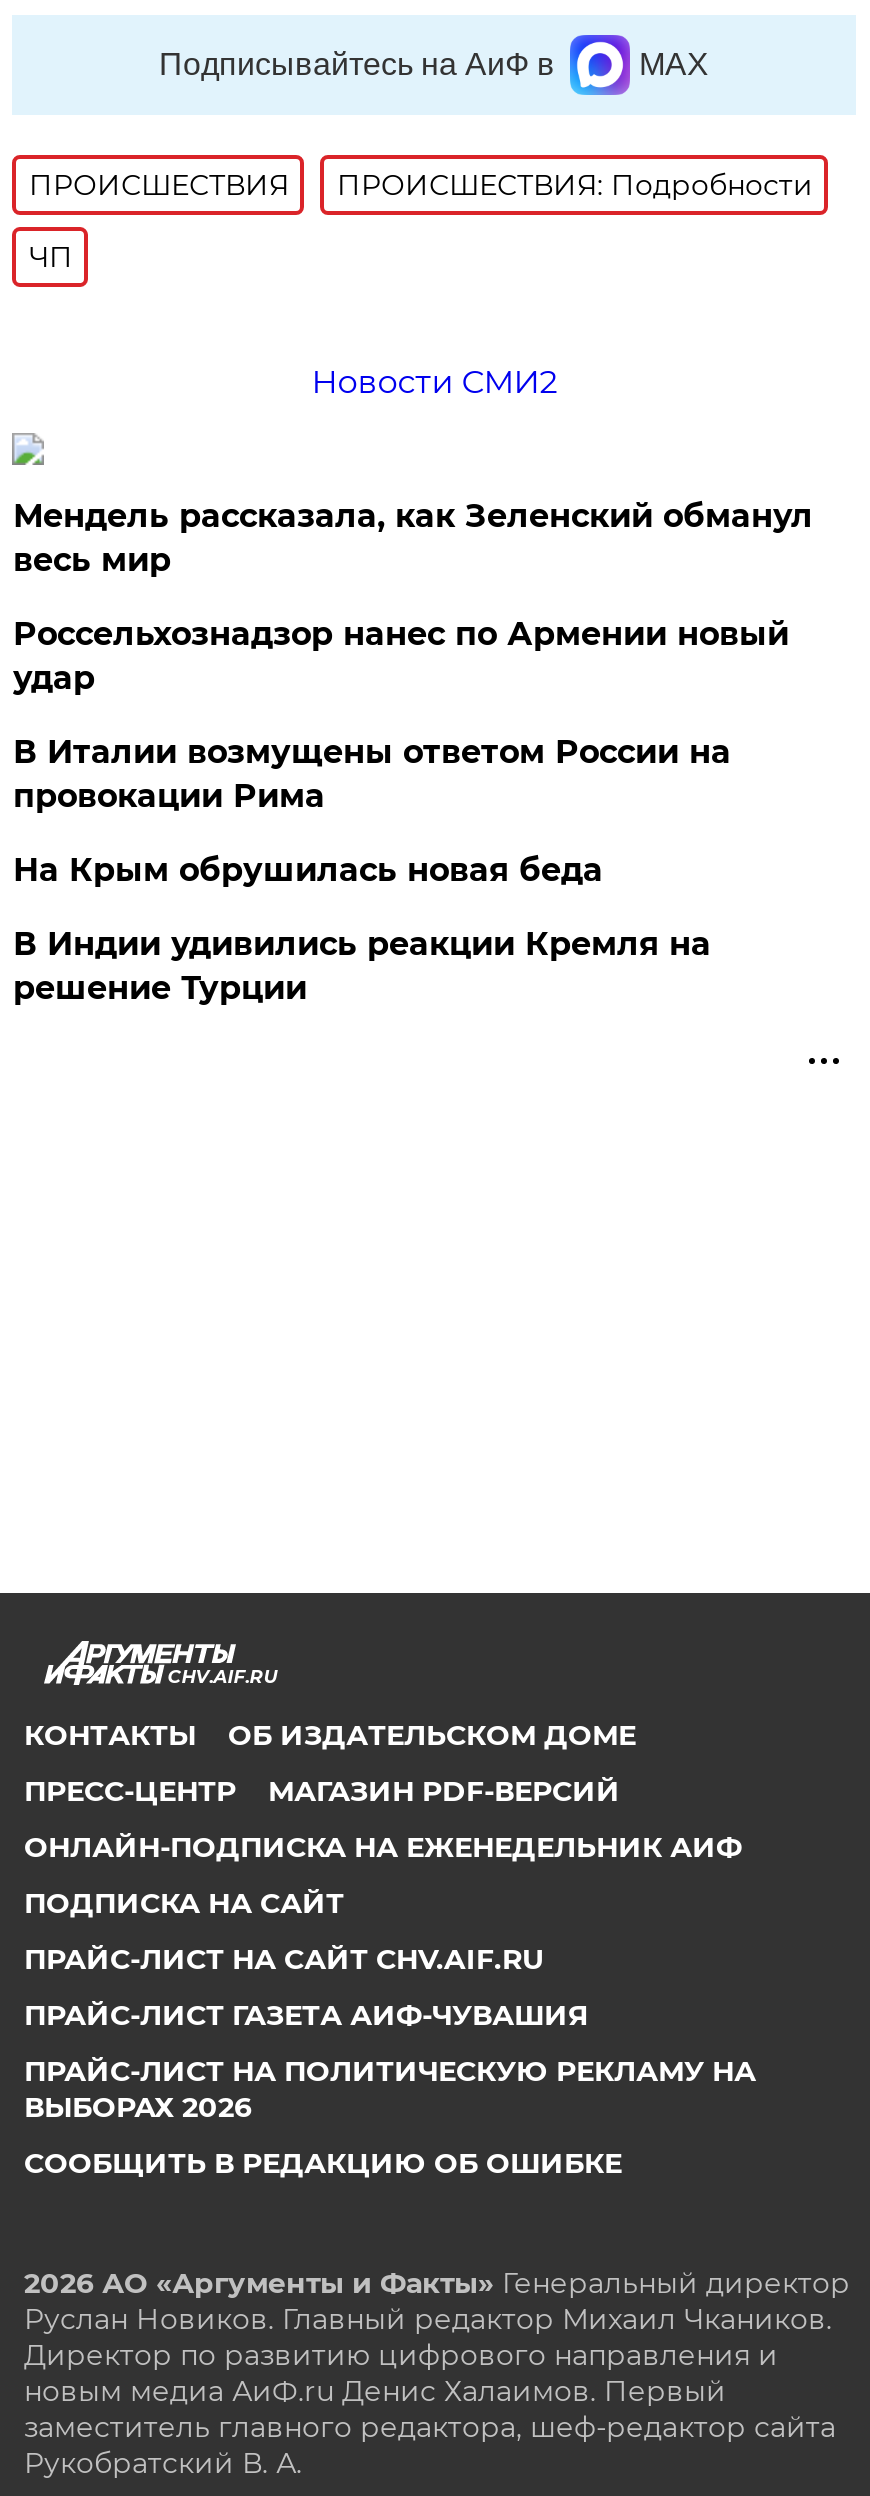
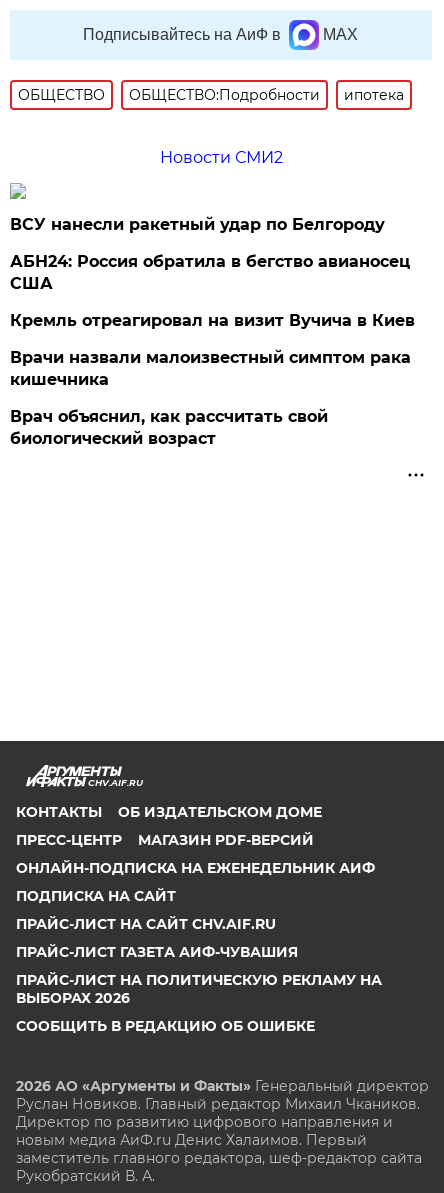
- ПРОИСШЕСТВИЯ
- ПРОИСШЕСТВИЯ: Подробности
- ЧП
+ ОБЩЕСТВО
+ ОБЩЕСТВО:Подробности
+ ипотека

- Мендель рассказала, как Зеленский обманул
- весь мир
+ ВСУ нанесли ракетный удар по Белгороду

- Россельхознадзор нанес по Армении новый
- удар
+ АБН24: Россия обратила в бегство авианосец
+ США

- В Италии возмущены ответом России на
- провокации Рима
+ Кремль отреагировал на визит Вучича в Киев

- На Крым обрушилась новая беда
+ Врачи назвали малоизвестный симптом рака
+ кишечника

- В Индии удивились реакции Кремля на
- решение Турции
+ Врач объяснил, как рассчитать свой
+ биологический возраст
